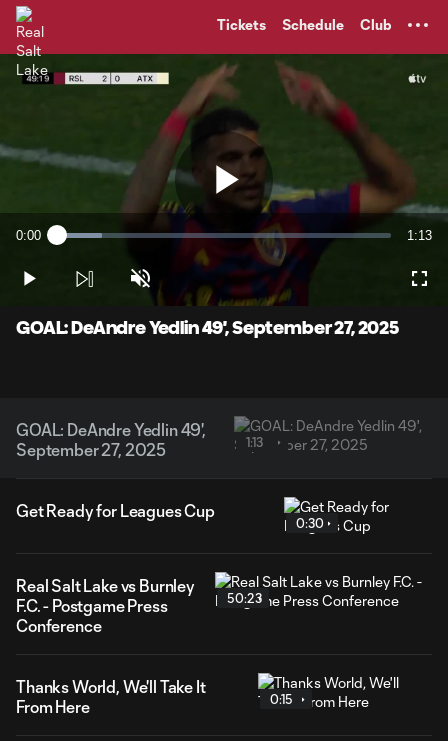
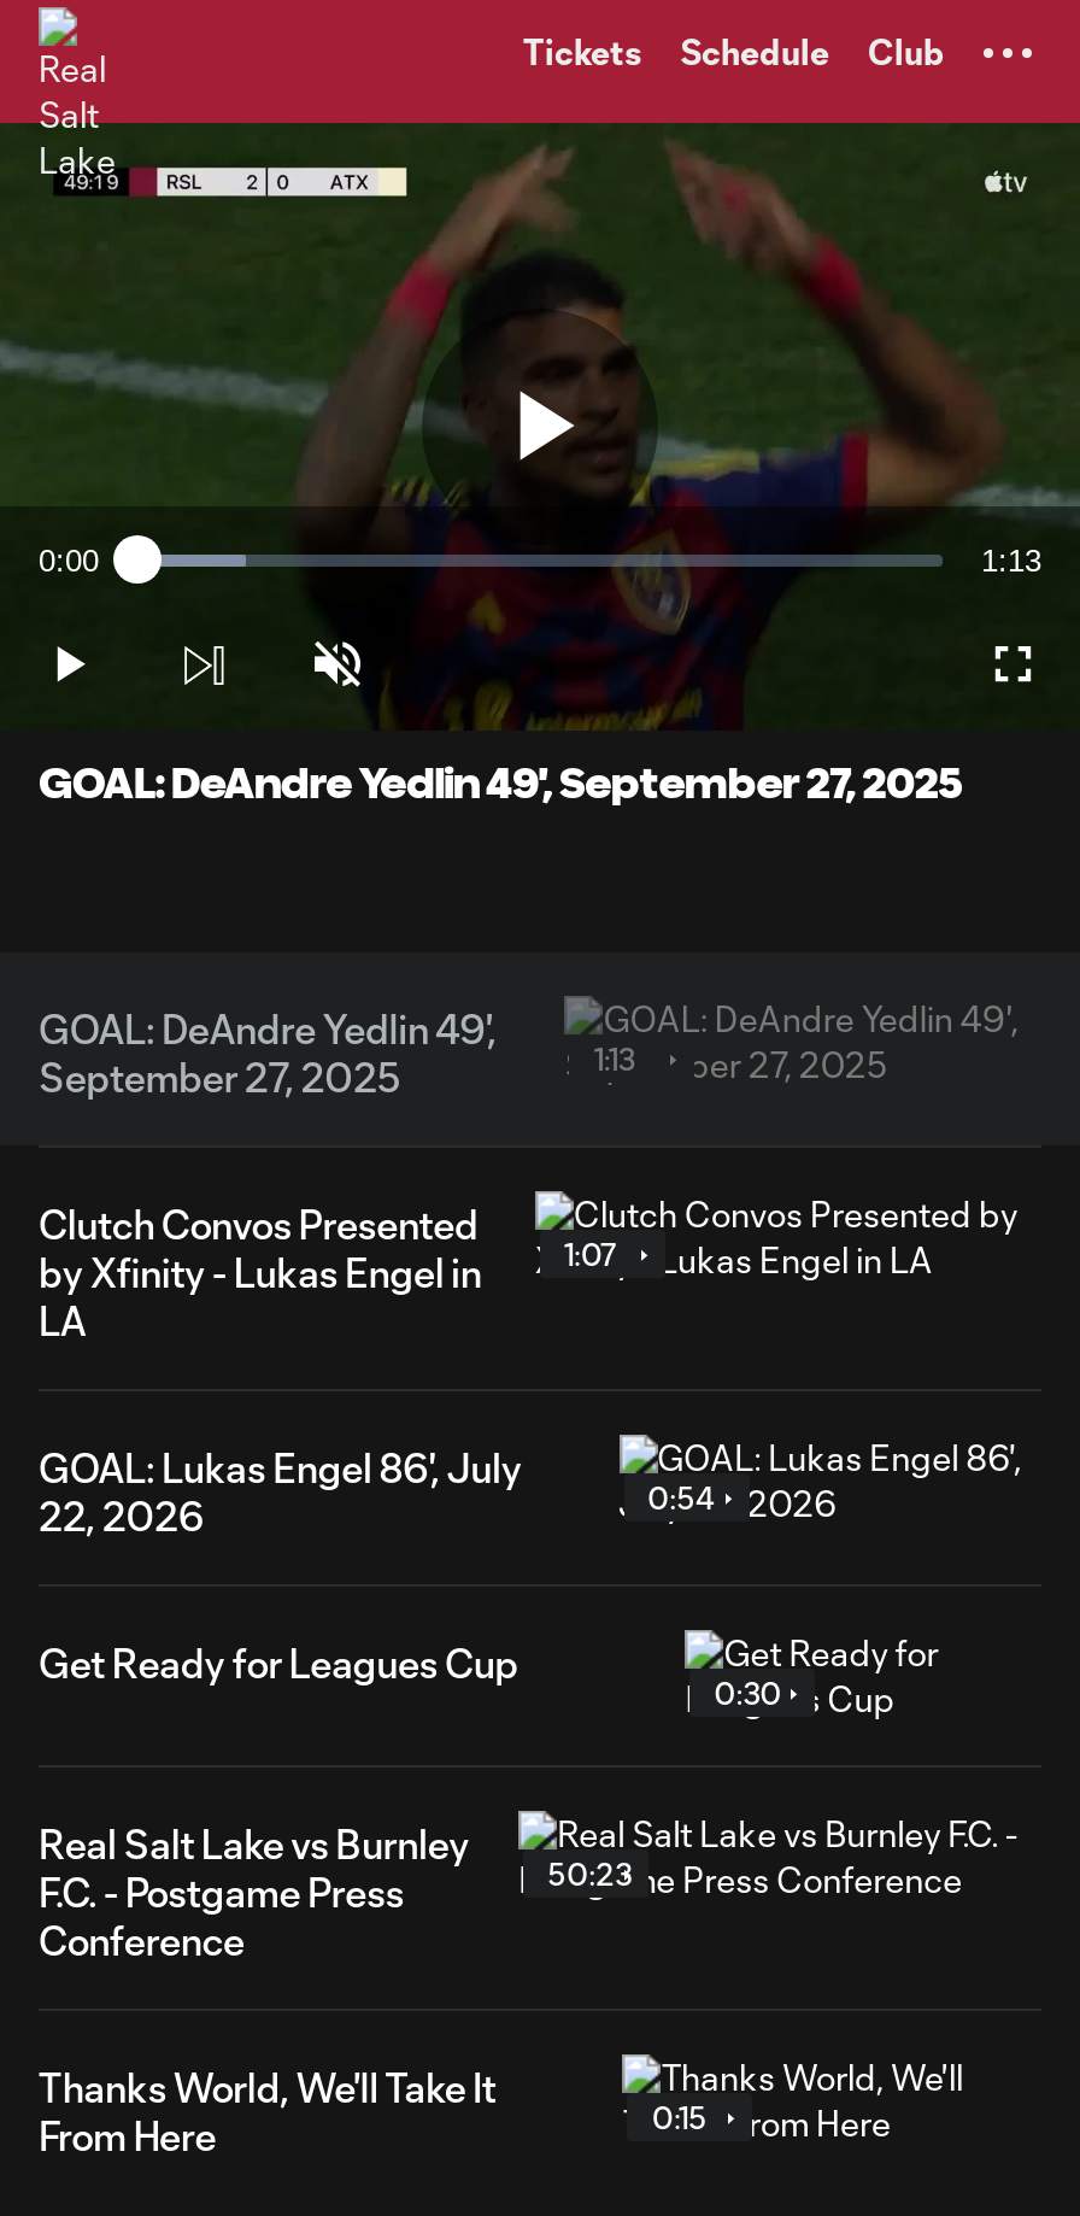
+ Clutch Convos Presented
+ by Xfinity - Lukas Engel in
+ LA

+ GOAL: Lukas Engel 86', July
+ 22, 2026
+ 0:54

+ 1:07
